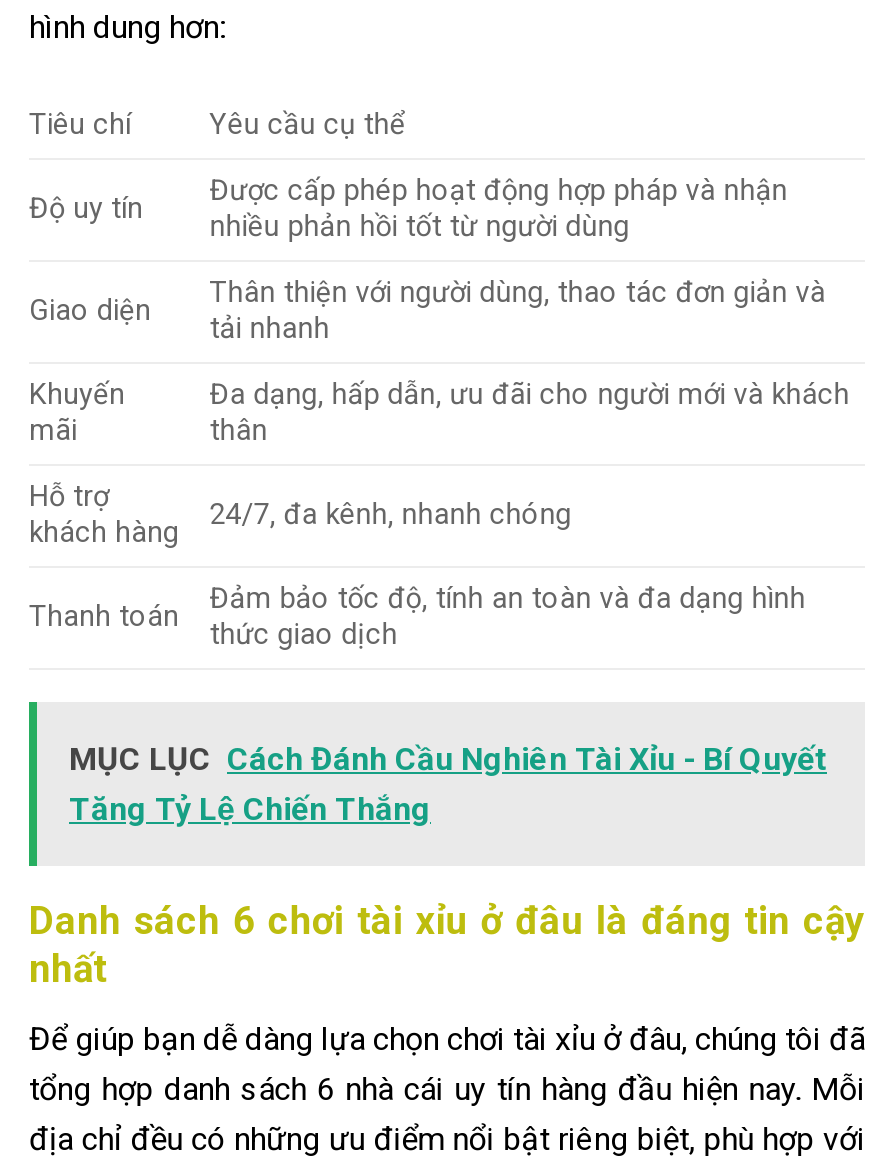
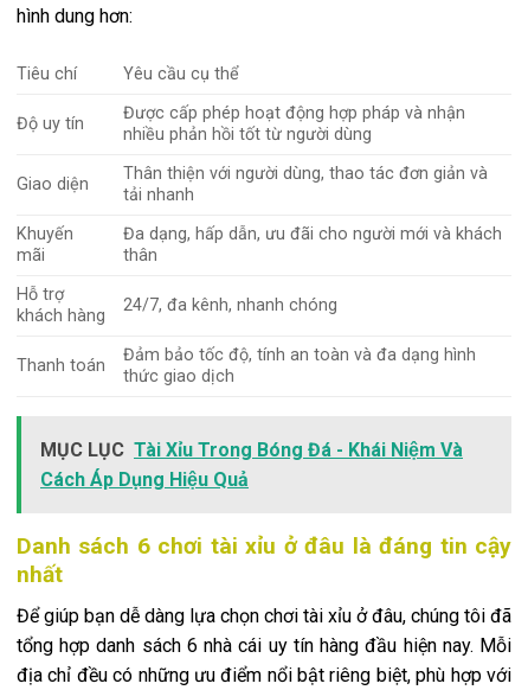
- MỤC LỤC Cách Đánh Cầu Nghiên Tài Xỉu - Bí Quyết
- Tăng Tỷ Lệ Chiến Thắng
+ MỤC LỤC Tài Xỉu Trong Bóng Đá - Khái Niệm Và
+ Cách Áp Dụng Hiệu Quả
